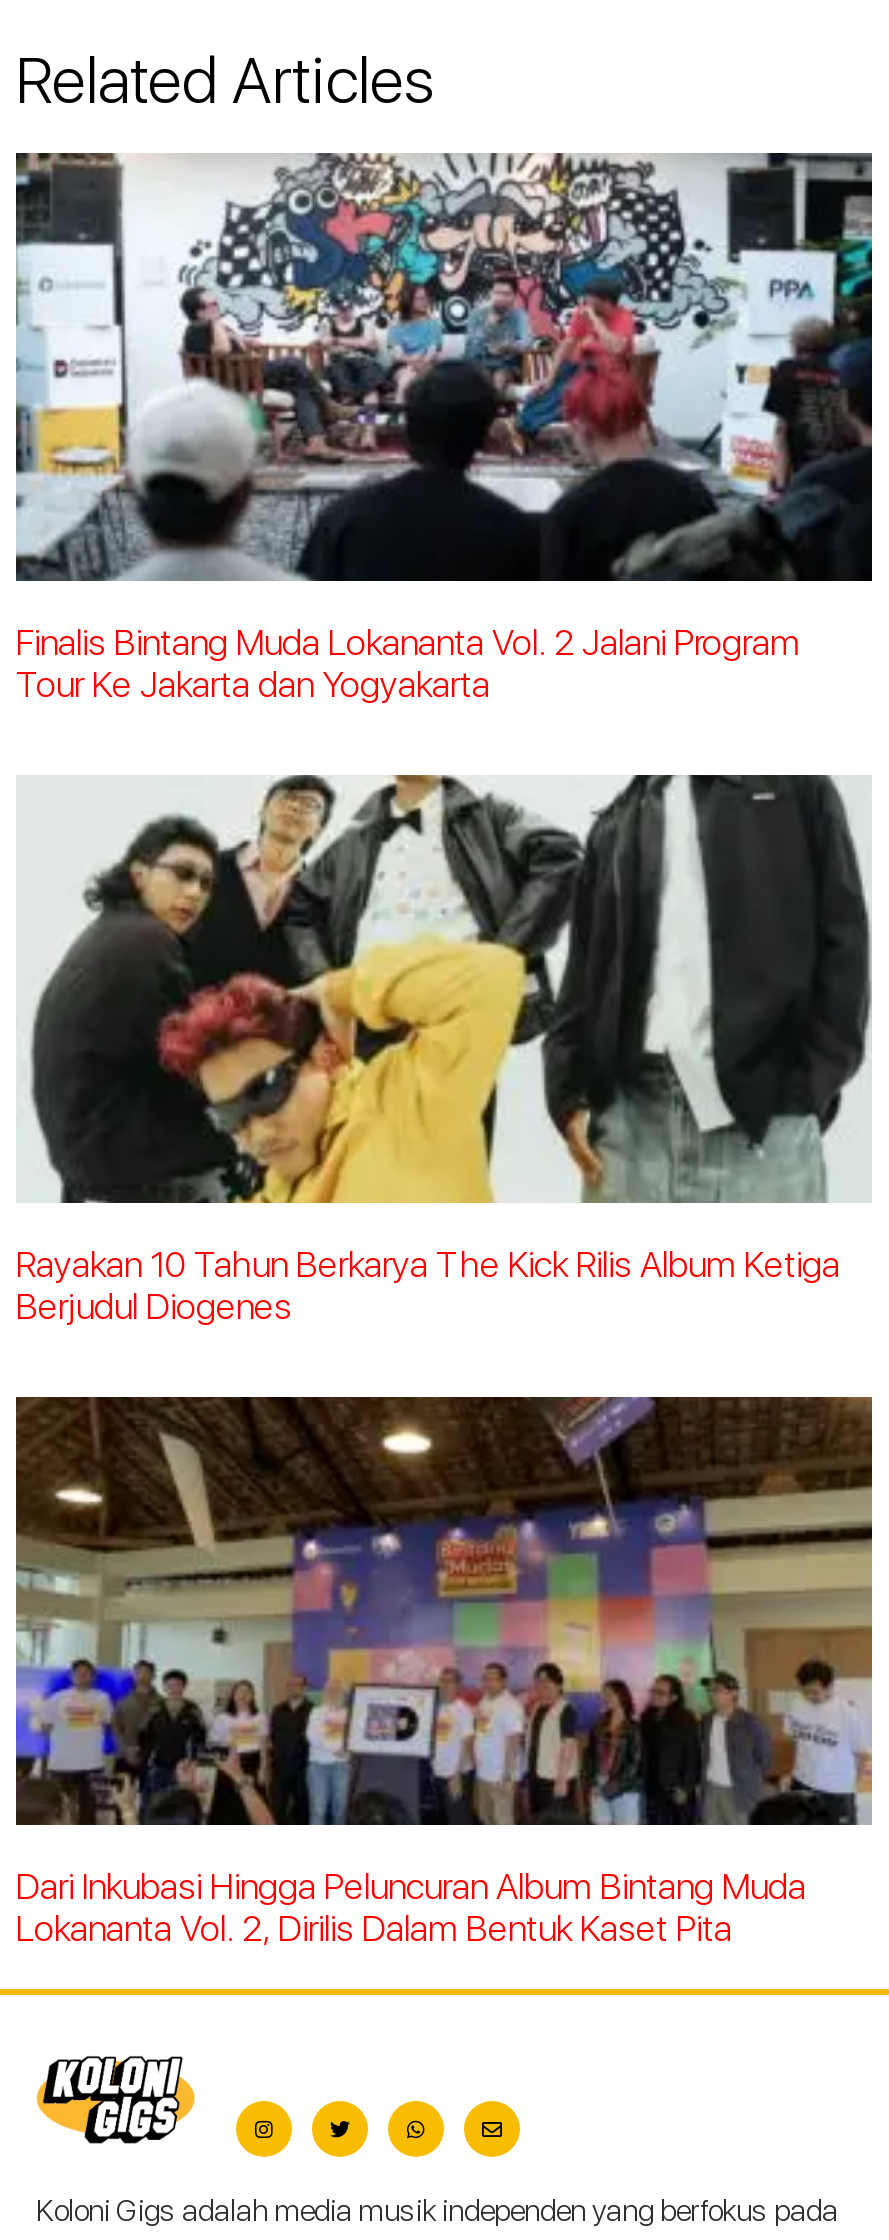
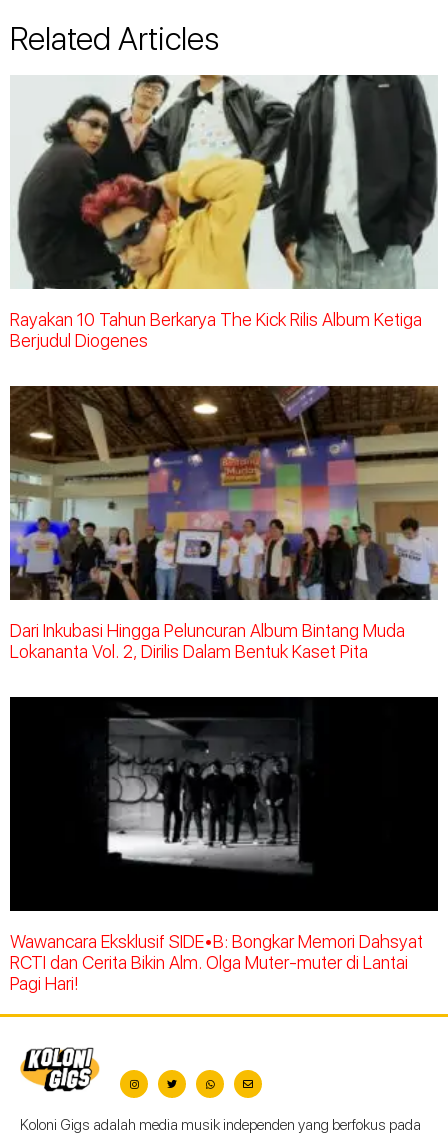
- [image]
- Finalis Bintang Muda Lokananta Vol. 2 Jalani Program
- Tour Ke Jakarta dan Yogyakarta

moved up: [image] | Rayakan 10 Tahun Berkarya The Kick Rilis Album Ketiga | Berjudul Diogenes | Dari Inkubasi Hingga Peluncuran Album Bintang Muda | Lokananta Vol. 2, Dirilis Dalam Bentuk Kaset Pita

+ [image]
+ Wawancara Eksklusif SIDE•B: Bongkar Memori Dahsyat
+ RCTI dan Cerita Bikin Alm. Olga Muter-muter di Lantai
+ Pagi Hari!
